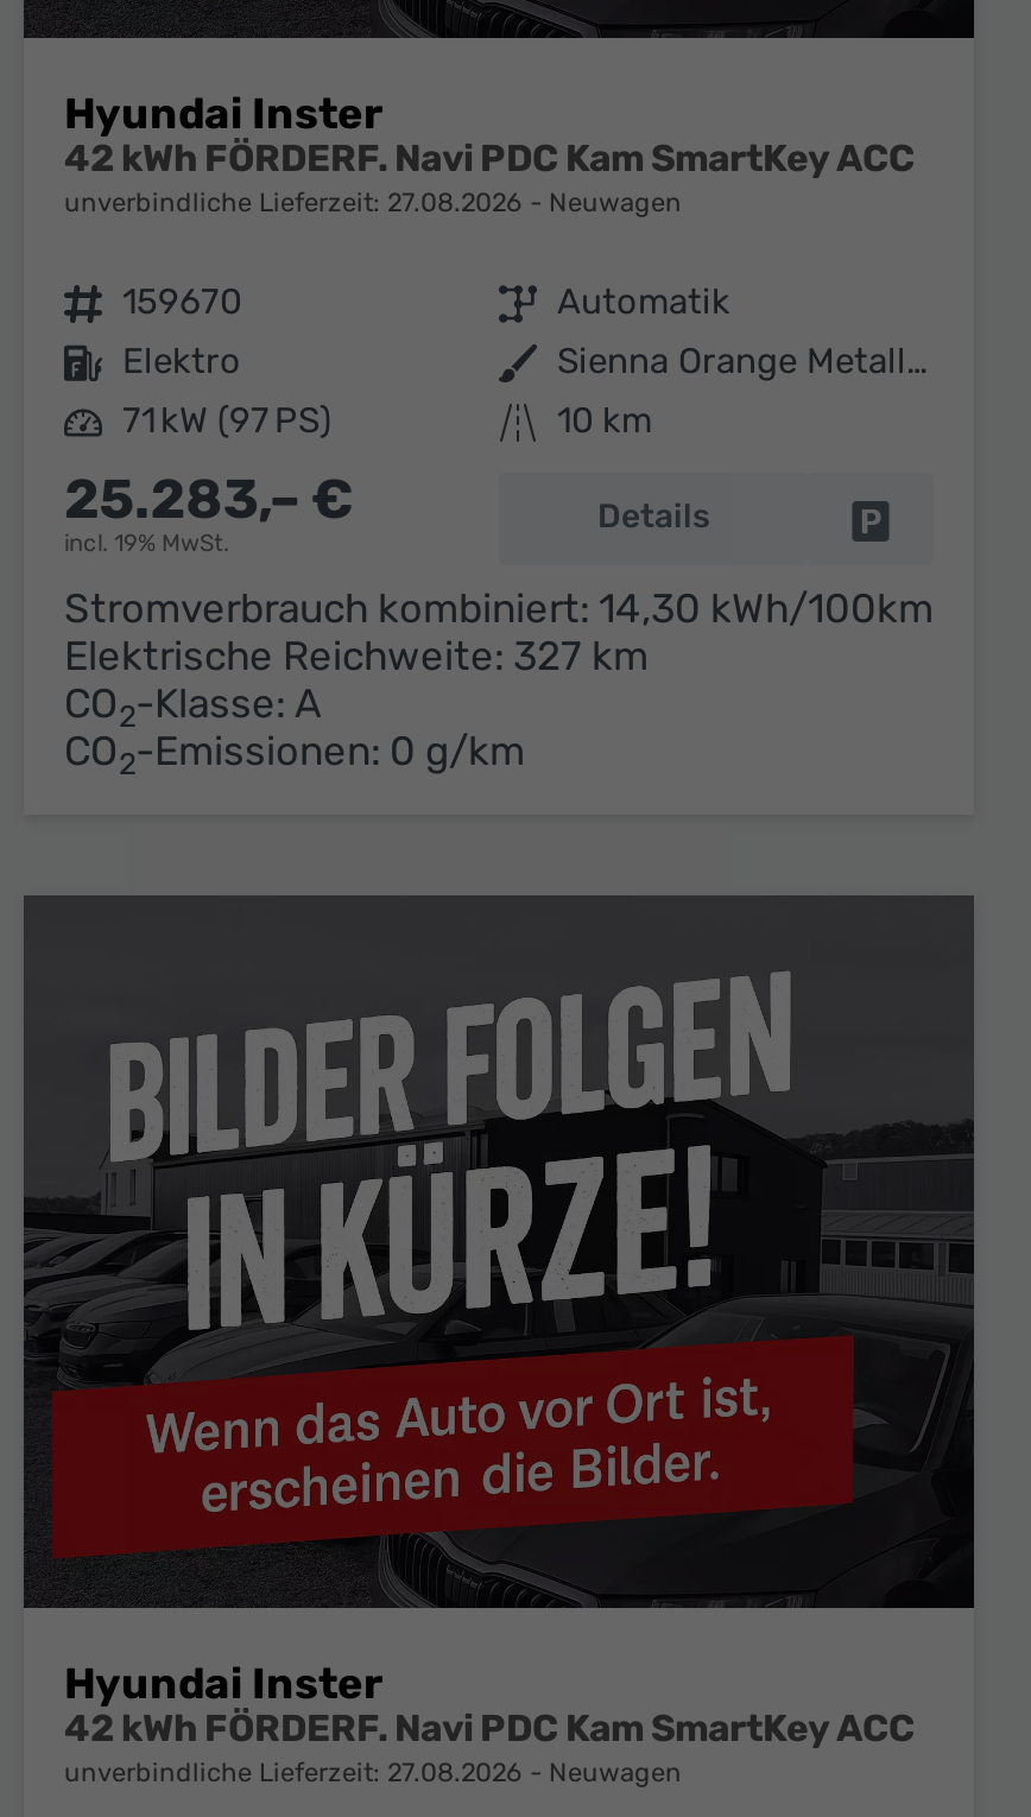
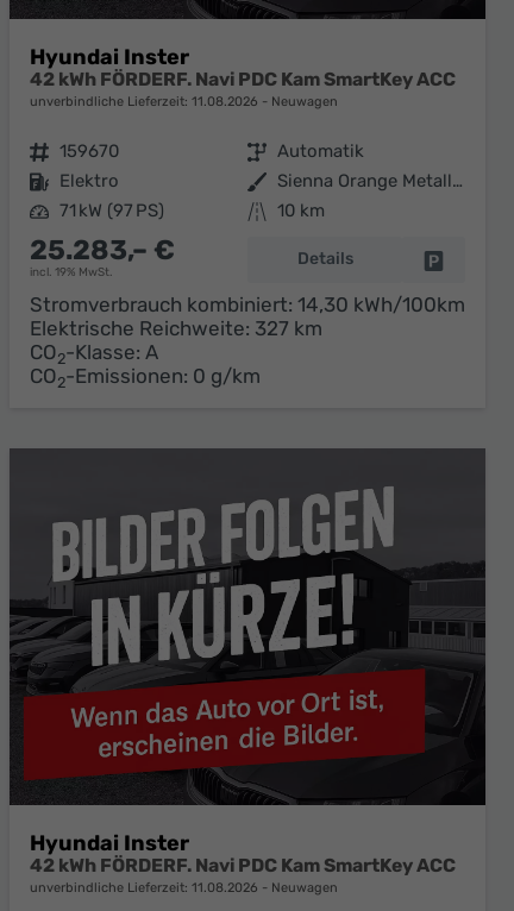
- unverbindliche Lieferzeit: 27.08.2026
+ unverbindliche Lieferzeit: 11.08.2026

- unverbindliche Lieferzeit: 27.08.2026
+ unverbindliche Lieferzeit: 11.08.2026
